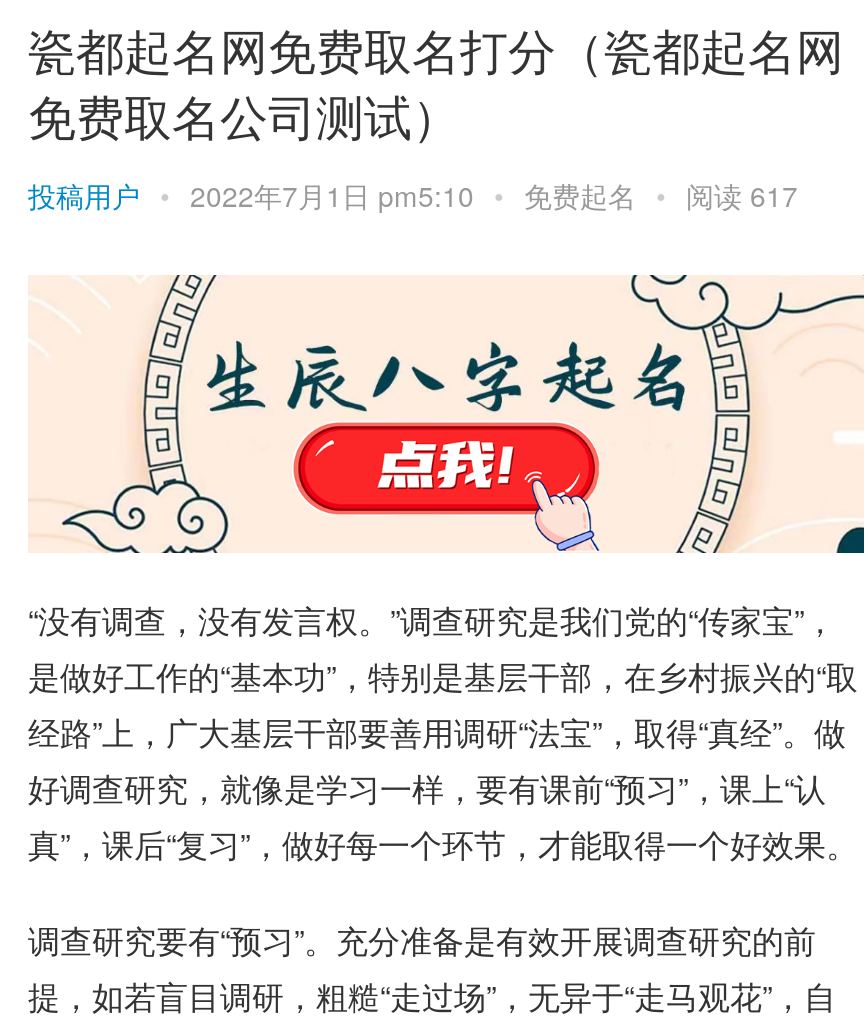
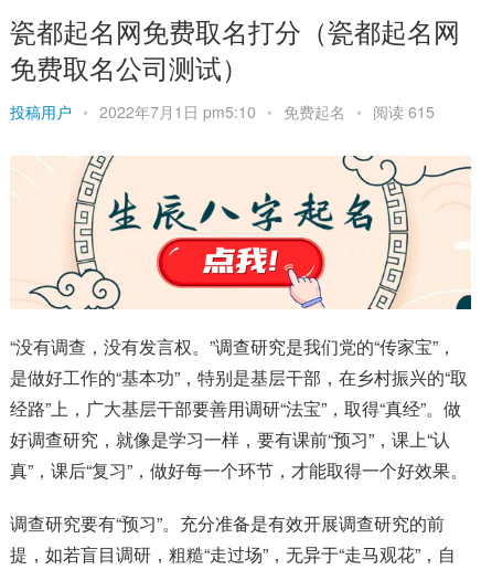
- 投稿用户 • 2022年7月1日 pm5:10 • 免费起名 • 阅读 617
+ 投稿用户 • 2022年7月1日 pm5:10 • 免费起名 • 阅读 615
